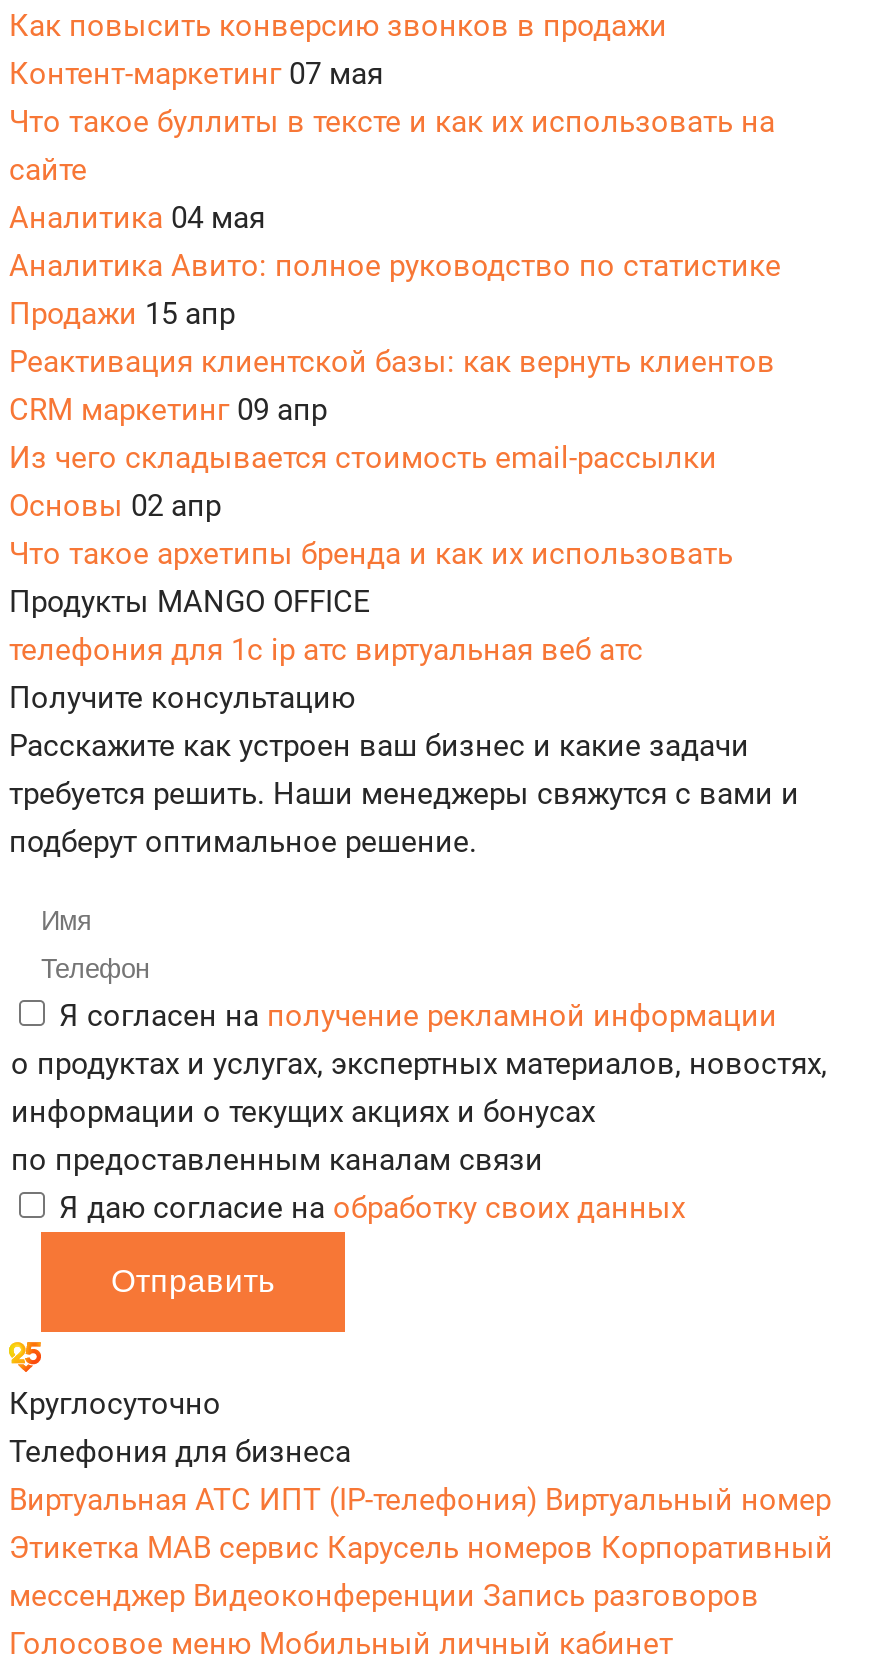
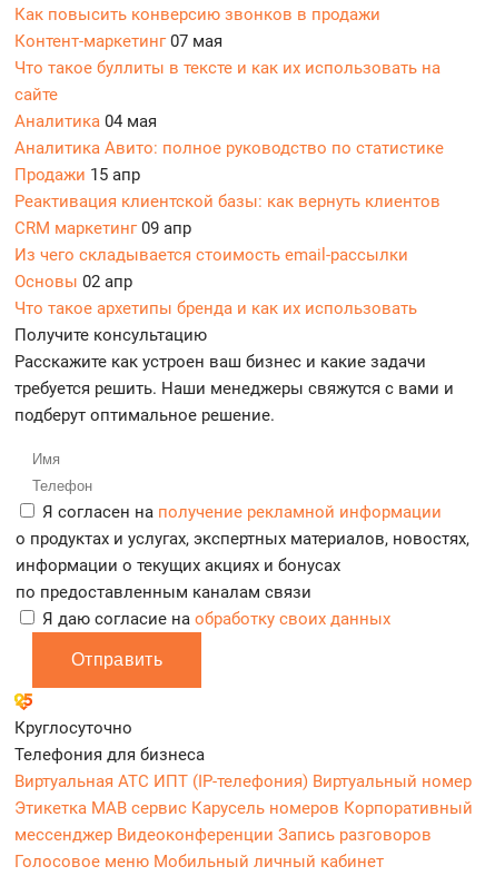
- Продукты MANGO OFFICE
- телефония для 1с ip атс виртуальная веб атс
